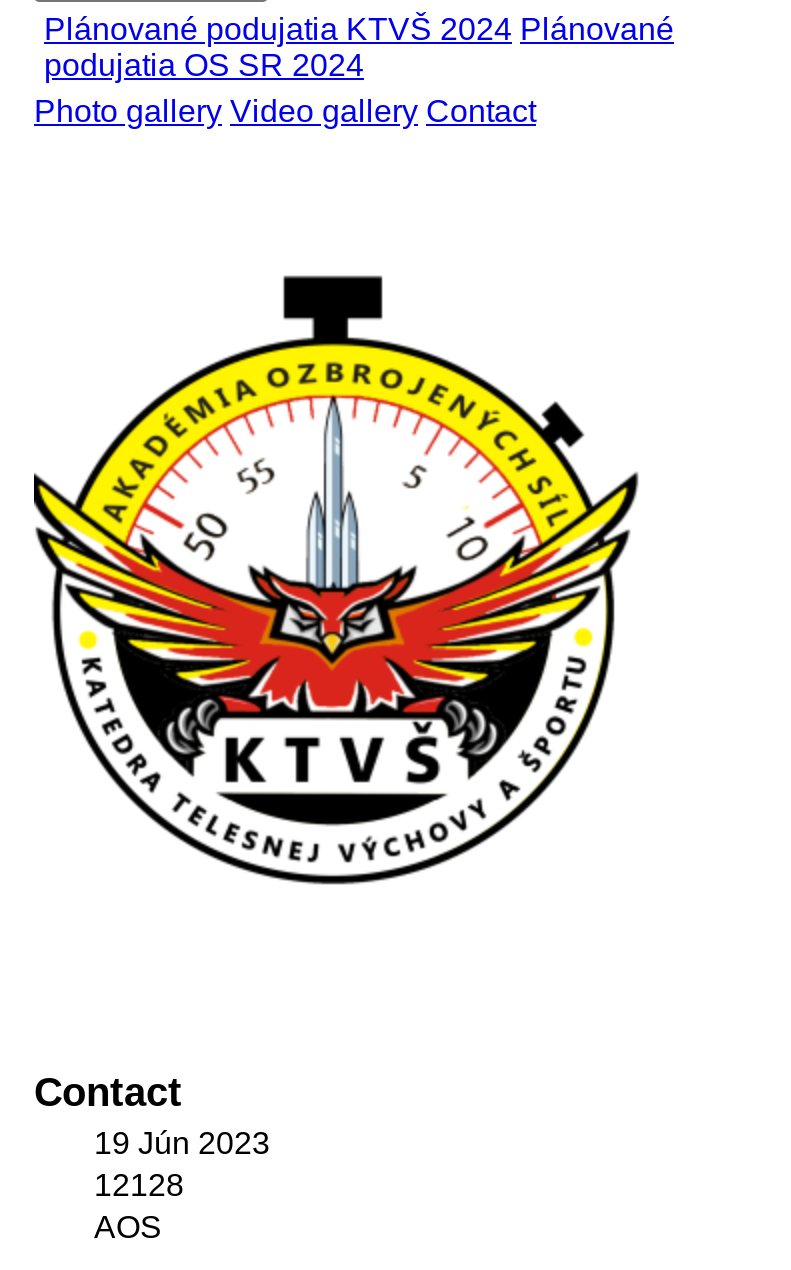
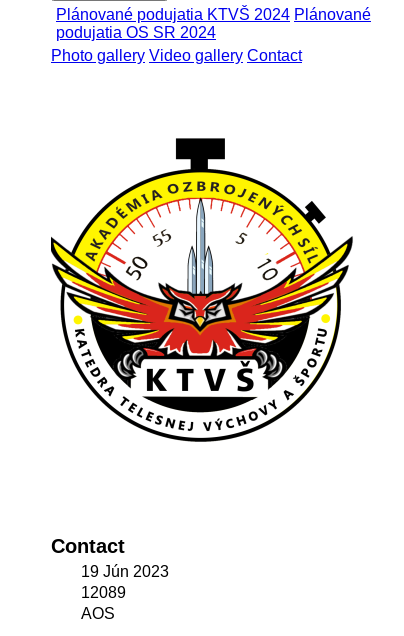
- 12128
+ 12089
